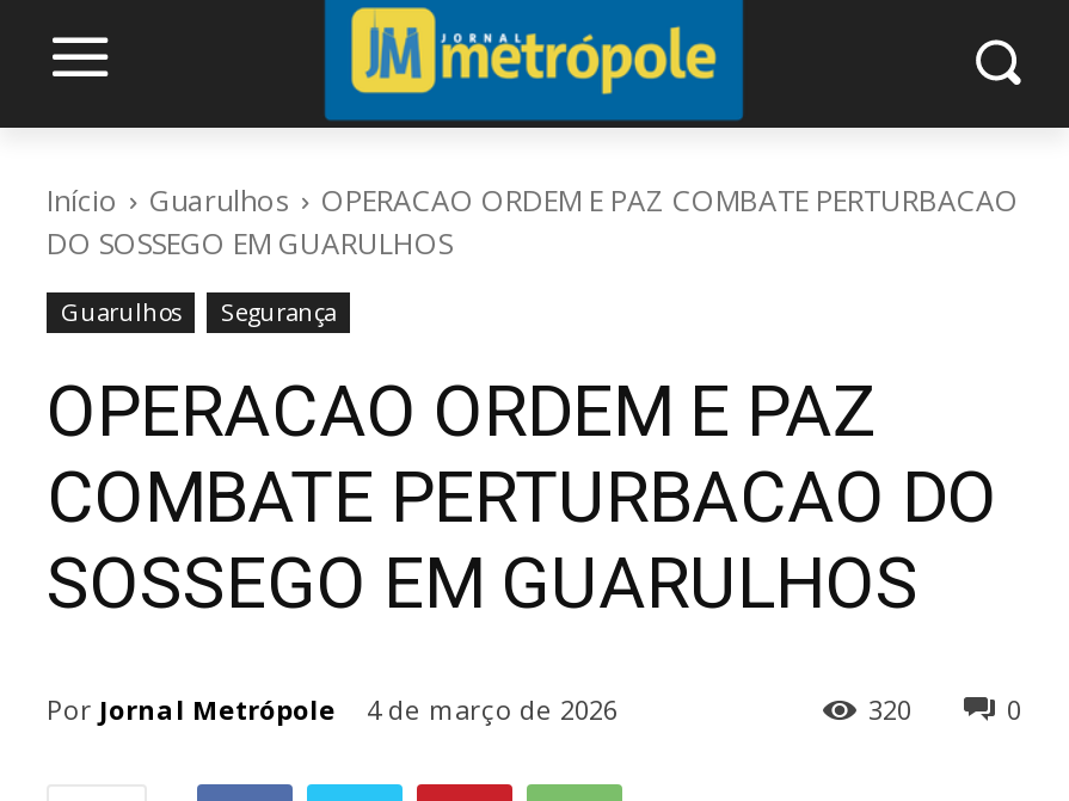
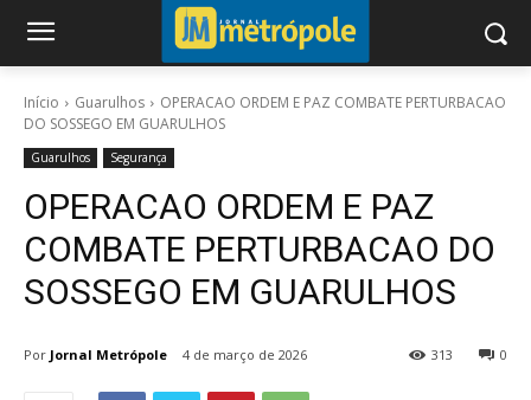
- 320
+ 313
